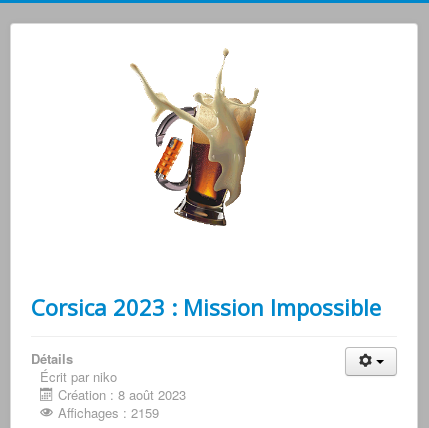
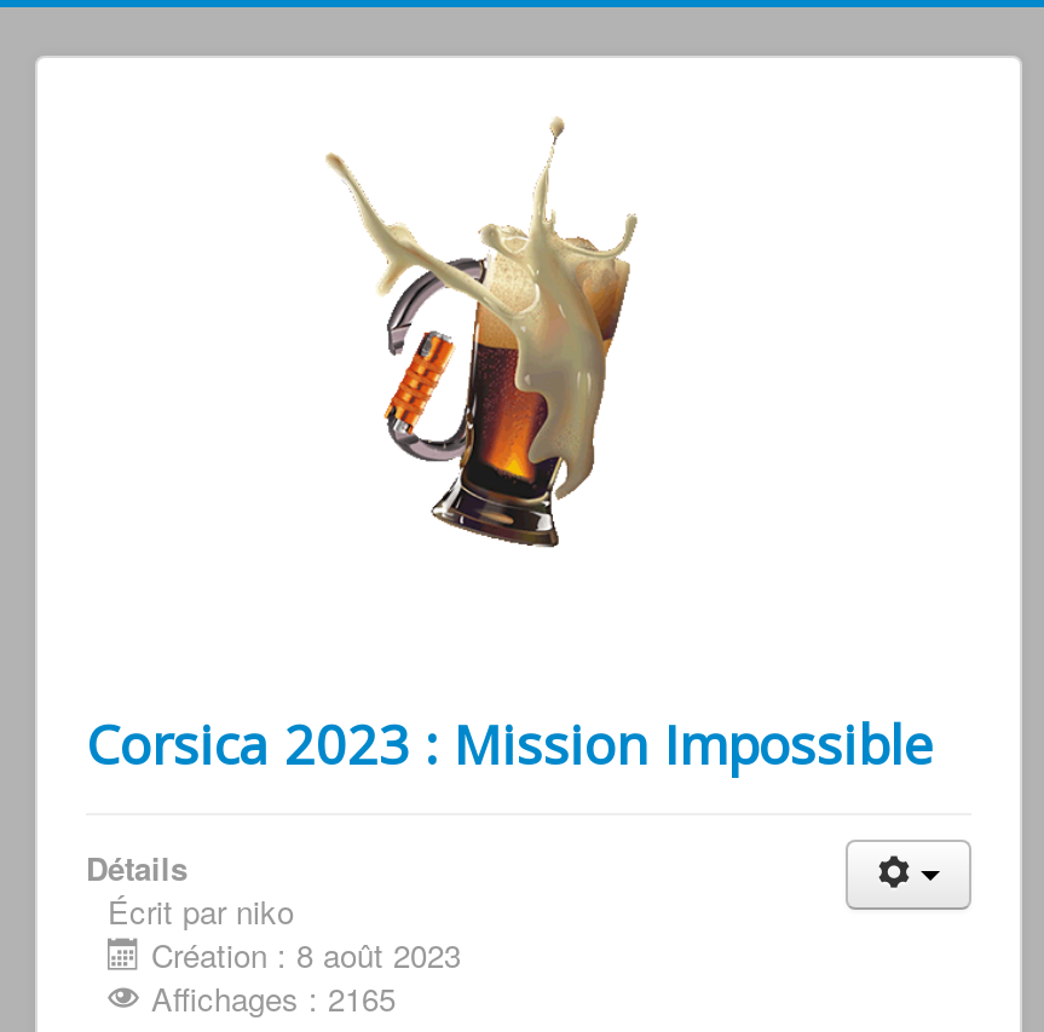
- Affichages : 2159
+ Affichages : 2165
